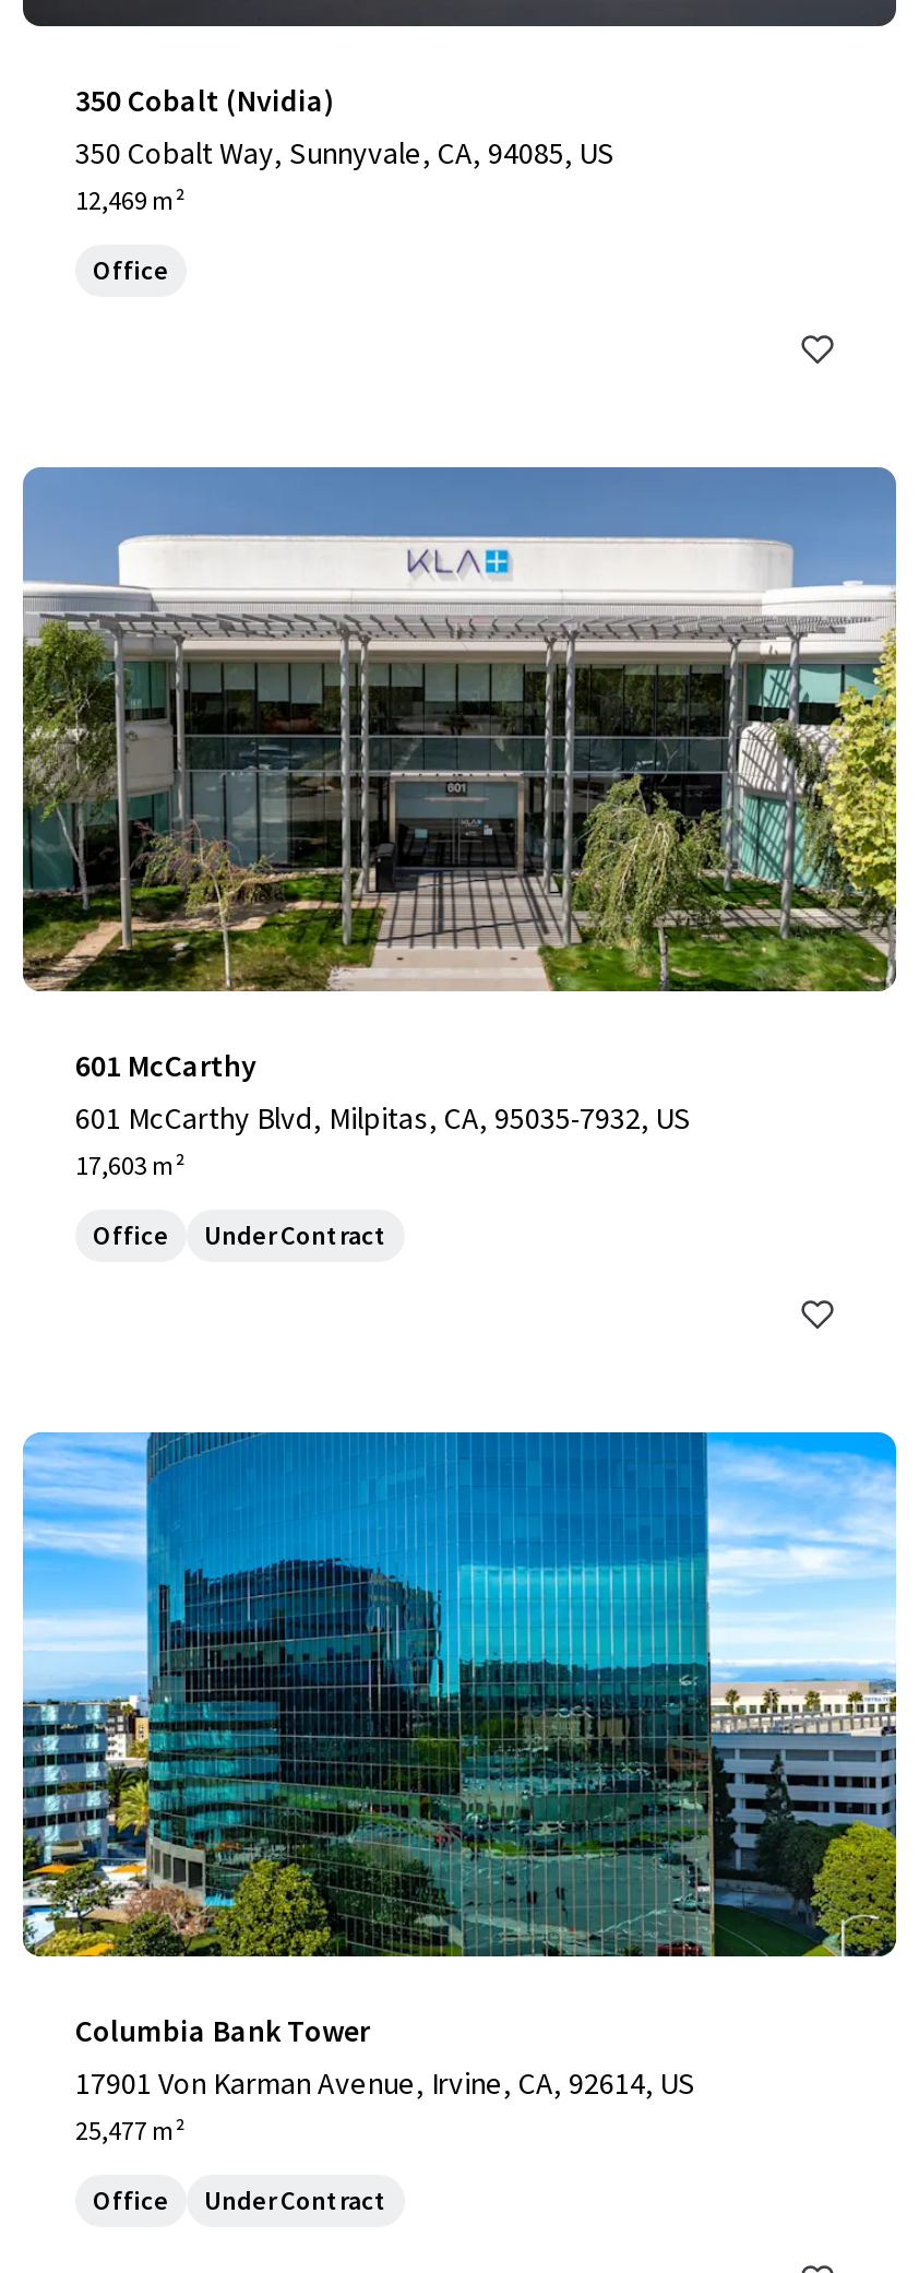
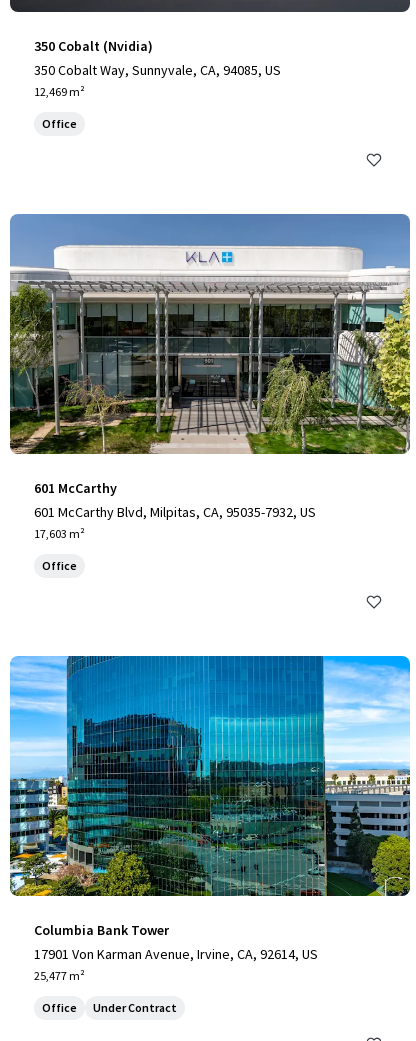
- Under Contract
